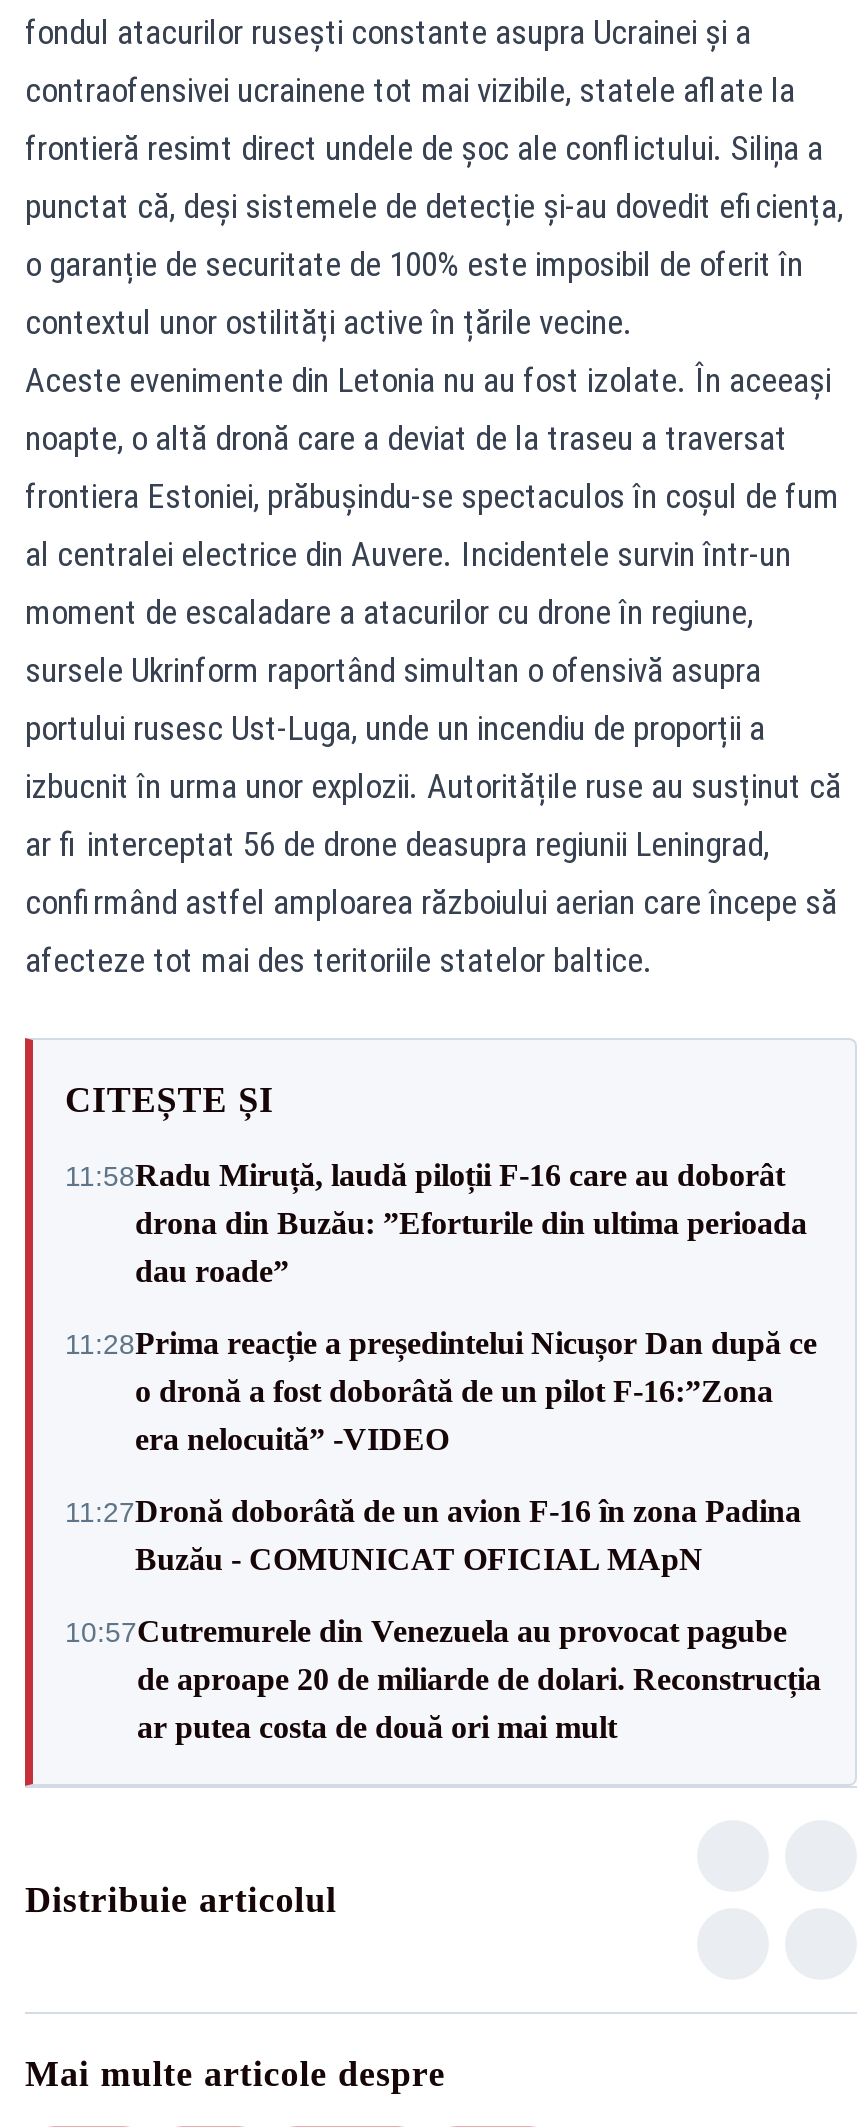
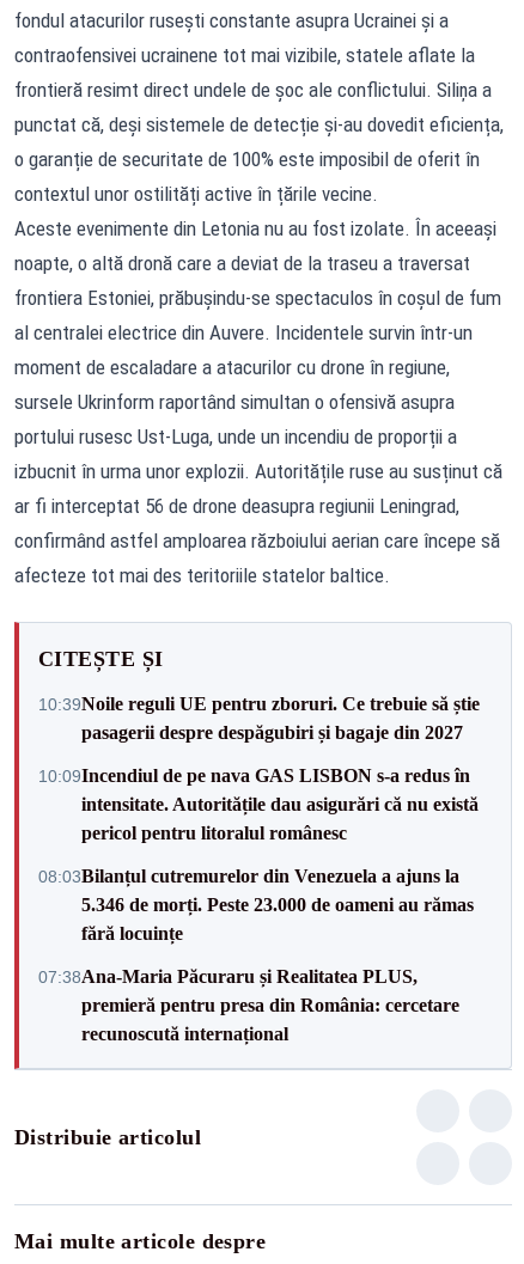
- 11:58Radu Miruță, laudă piloții F-16 care au doborât
- drona din Buzău: ”Eforturile din ultima perioada
- dau roade”
+ 10:39Noile reguli UE pentru zboruri. Ce trebuie să știe
+ pasagerii despre despăgubiri și bagaje din 2027

- 11:28Prima reacție a președintelui Nicușor Dan după ce
- o dronă a fost doborâtă de un pilot F-16:”Zona
- era nelocuită” -VIDEO
+ 10:09Incendiul de pe nava GAS LISBON s-a redus în
+ intensitate. Autoritățile dau asigurări că nu există
+ pericol pentru litoralul românesc

- 11:27Dronă doborâtă de un avion F‑16 în zona Padina
- Buzău - COMUNICAT OFICIAL MApN
+ 08:03Bilanțul cutremurelor din Venezuela a ajuns la
+ 5.346 de morți. Peste 23.000 de oameni au rămas
+ fără locuințe

- 10:57Cutremurele din Venezuela au provocat pagube
- de aproape 20 de miliarde de dolari. Reconstrucția
- ar putea costa de două ori mai mult
+ 07:38Ana-Maria Păcuraru și Realitatea PLUS,
+ premieră pentru presa din România: cercetare
+ recunoscută internațional
